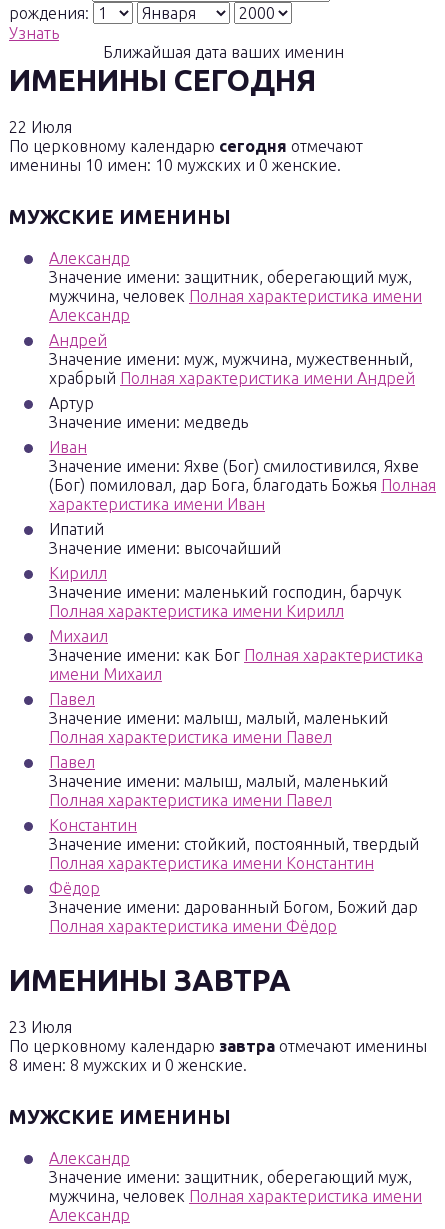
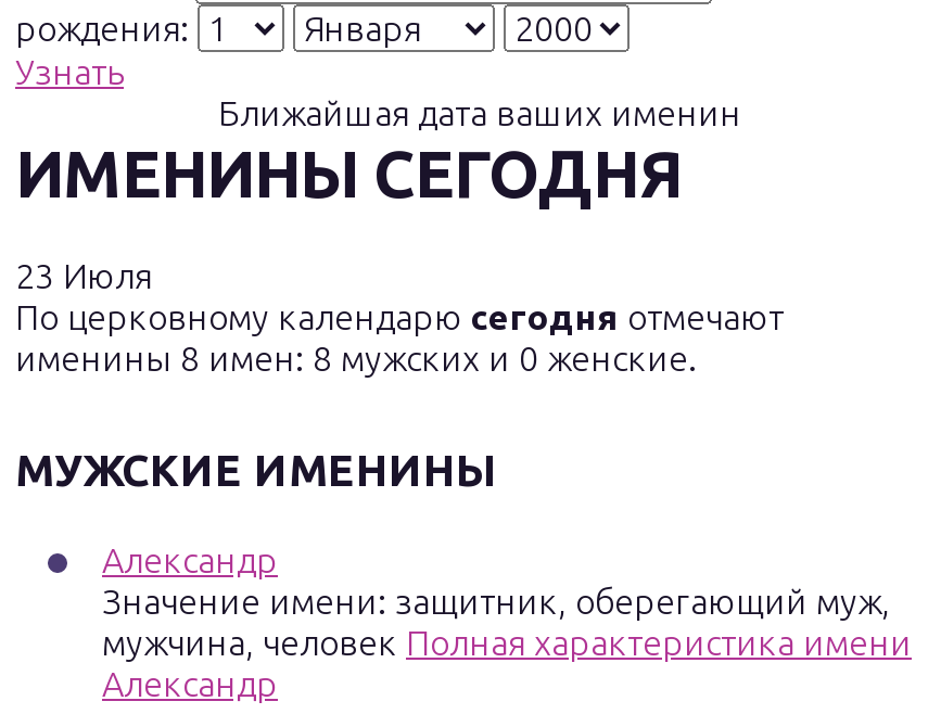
- 22 Июля
+ 23 Июля

- именины 10 имен: 10 мужских и 0 женские.
- МУЖСКИЕ ИМЕНИНЫ
- Александр
- Значение имени: защитник, оберегающий муж,
- мужчина, человек Полная характеристика имени
- Александр
- Андрей
- Значение имени: муж, мужчина, мужественный,
- храбрый Полная характеристика имени Андрей
- Артур
- Значение имени: медведь
- Иван
- Значение имени: Яхве (Бог) смилостивился, Яхве
- (Бог) помиловал, дар Бога, благодать Божья Полная
- характеристика имени Иван
- Ипатий
- Значение имени: высочайший
- Кирилл
- Значение имени: маленький господин, барчук
- Полная характеристика имени Кирилл
- Михаил
- Значение имени: как Бог Полная характеристика
- имени Михаил
- Павел
- Значение имени: малыш, малый, маленький
- Полная характеристика имени Павел
- Павел
- Значение имени: малыш, малый, маленький
- Полная характеристика имени Павел
- Константин
- Значение имени: стойкий, постоянный, твердый
- Полная характеристика имени Константин
- Фёдор
- Значение имени: дарованный Богом, Божий дар
- Полная характеристика имени Фёдор
- ИМЕНИНЫ ЗАВТРА
- 23 Июля
- По церковному календарю завтра отмечают именины
- 8 имен: 8 мужских и 0 женские.
+ именины 8 имен: 8 мужских и 0 женские.
